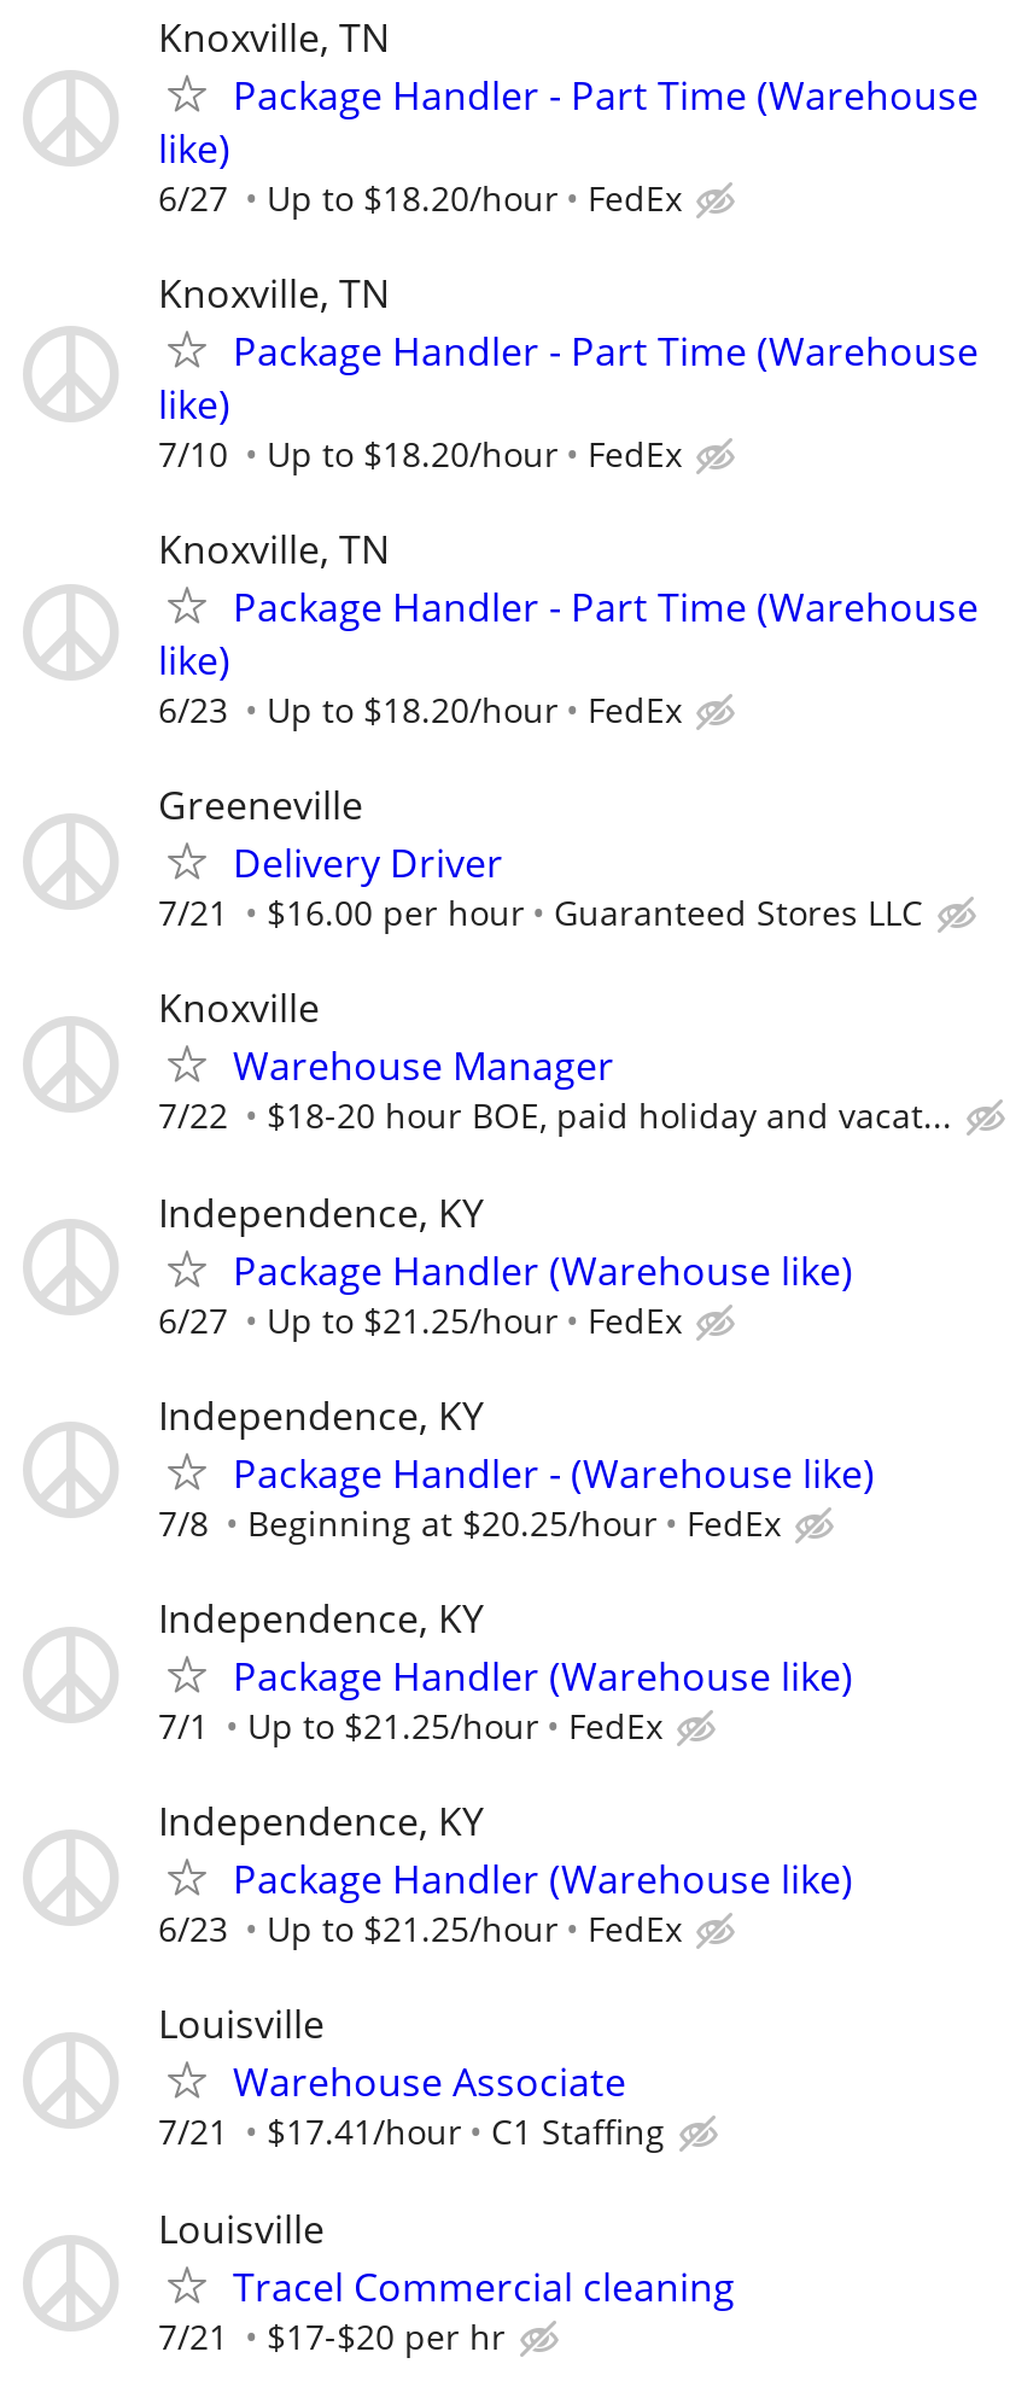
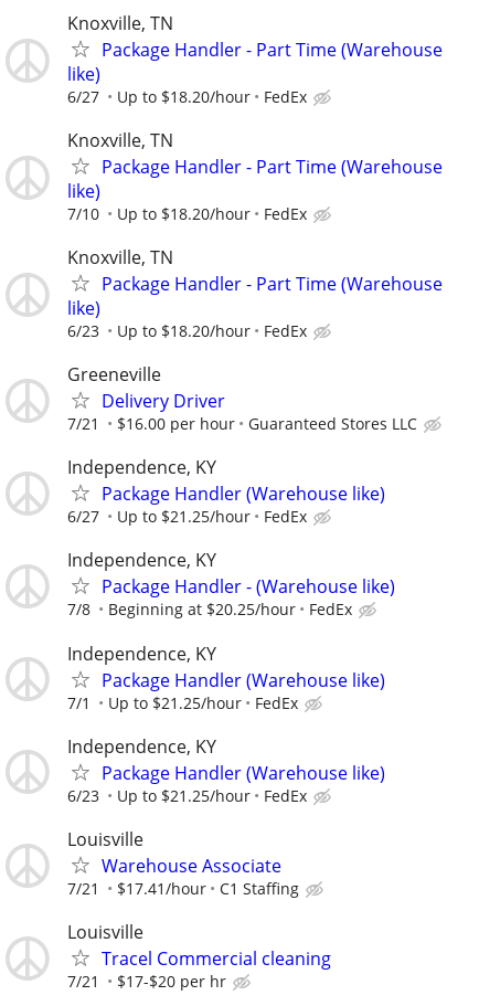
- Knoxville
- Warehouse Manager
- 7/22
- $18-20 hour BOE, paid holiday and vacat...
